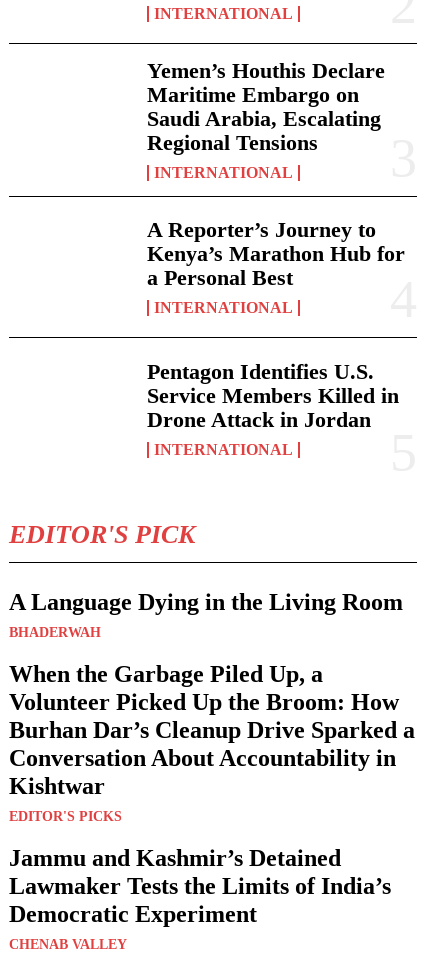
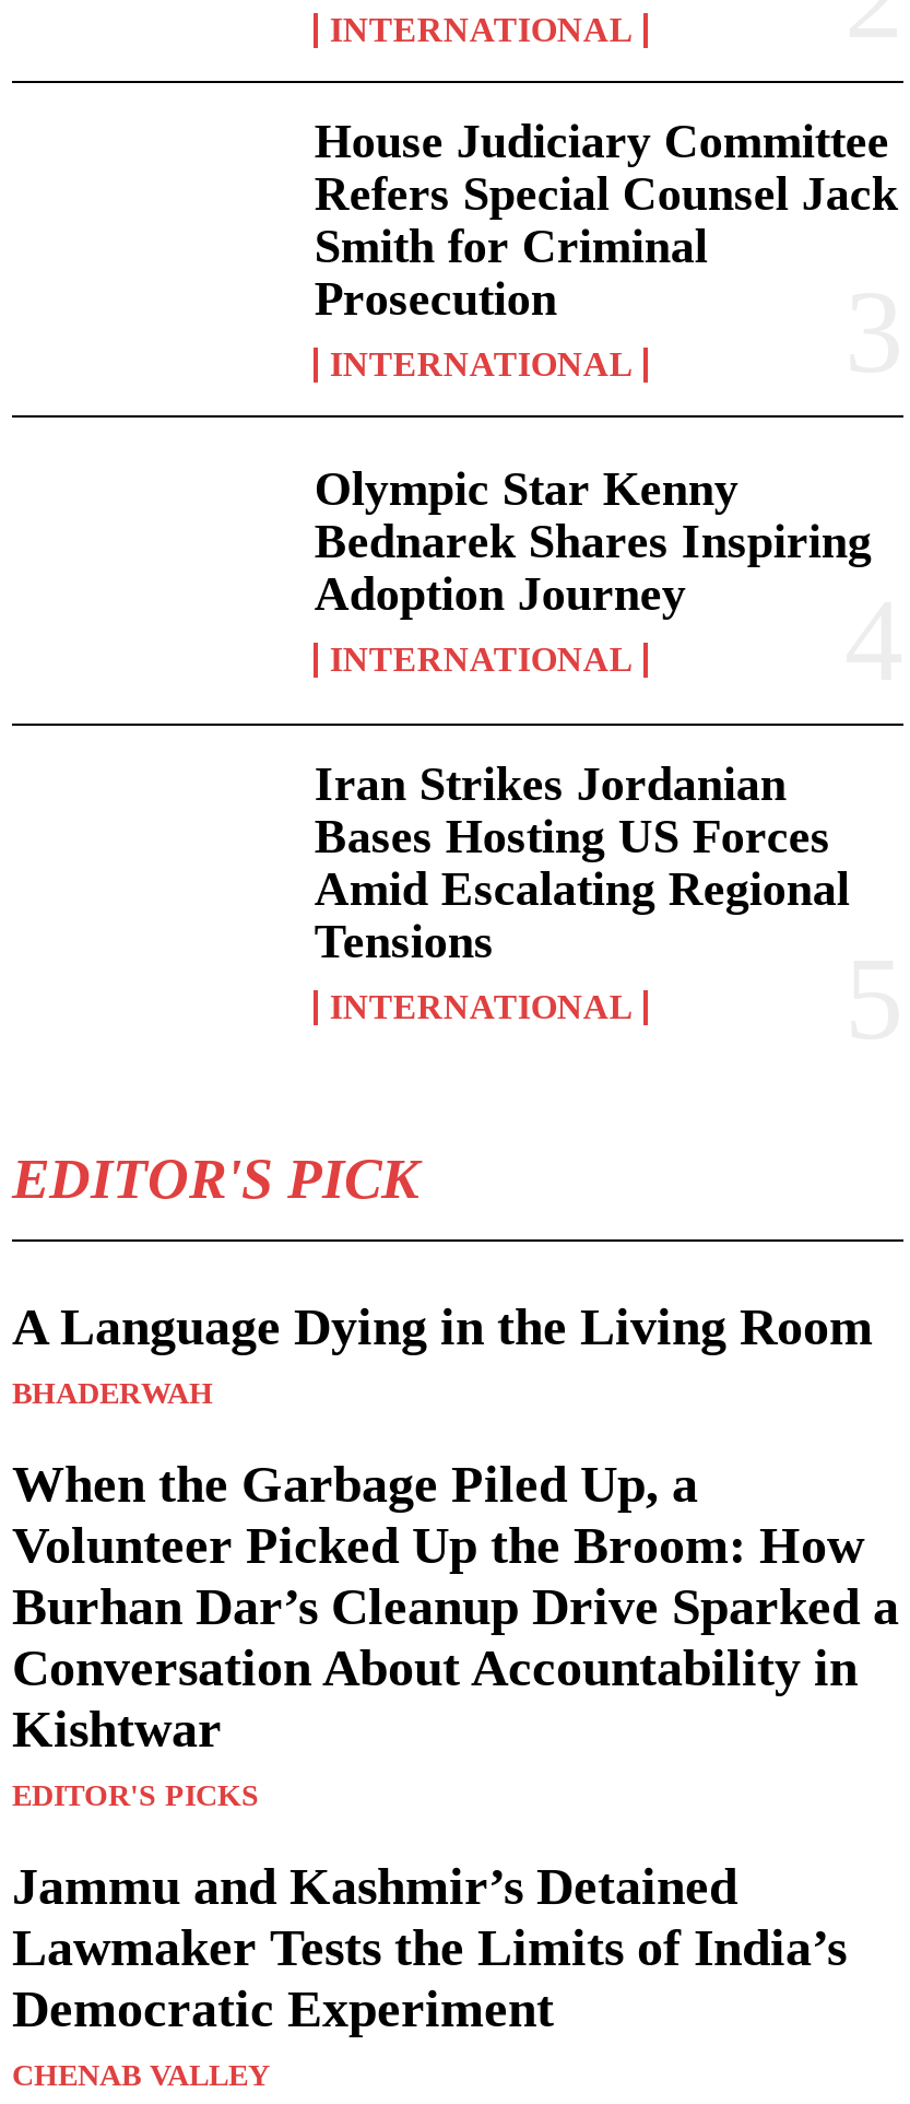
- Yemen’s Houthis Declare
- Maritime Embargo on
- Saudi Arabia, Escalating
- Regional Tensions
+ House Judiciary Committee
+ Refers Special Counsel Jack
+ Smith for Criminal
+ Prosecution

- A Reporter’s Journey to
- Kenya’s Marathon Hub for
- a Personal Best
+ Olympic Star Kenny
+ Bednarek Shares Inspiring
+ Adoption Journey

- Pentagon Identifies U.S.
- Service Members Killed in
- Drone Attack in Jordan
+ Iran Strikes Jordanian
+ Bases Hosting US Forces
+ Amid Escalating Regional
+ Tensions
